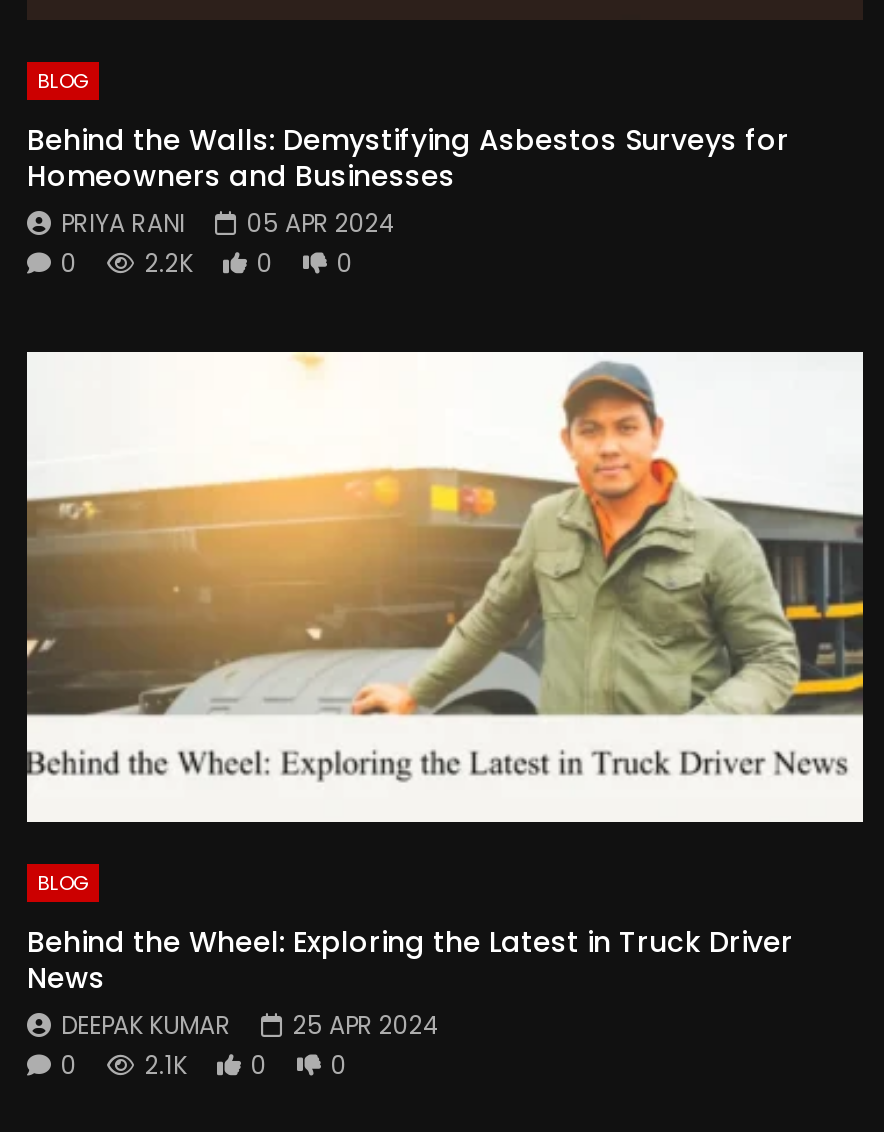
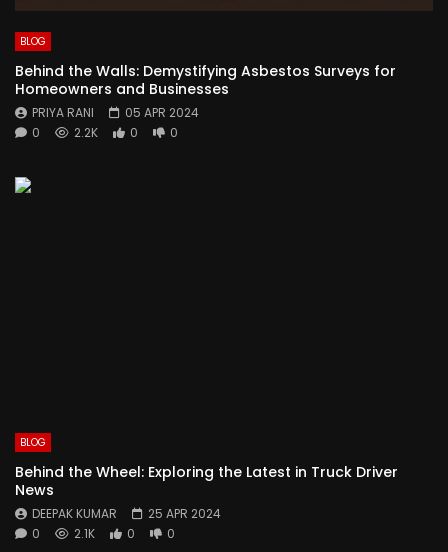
- [image]
